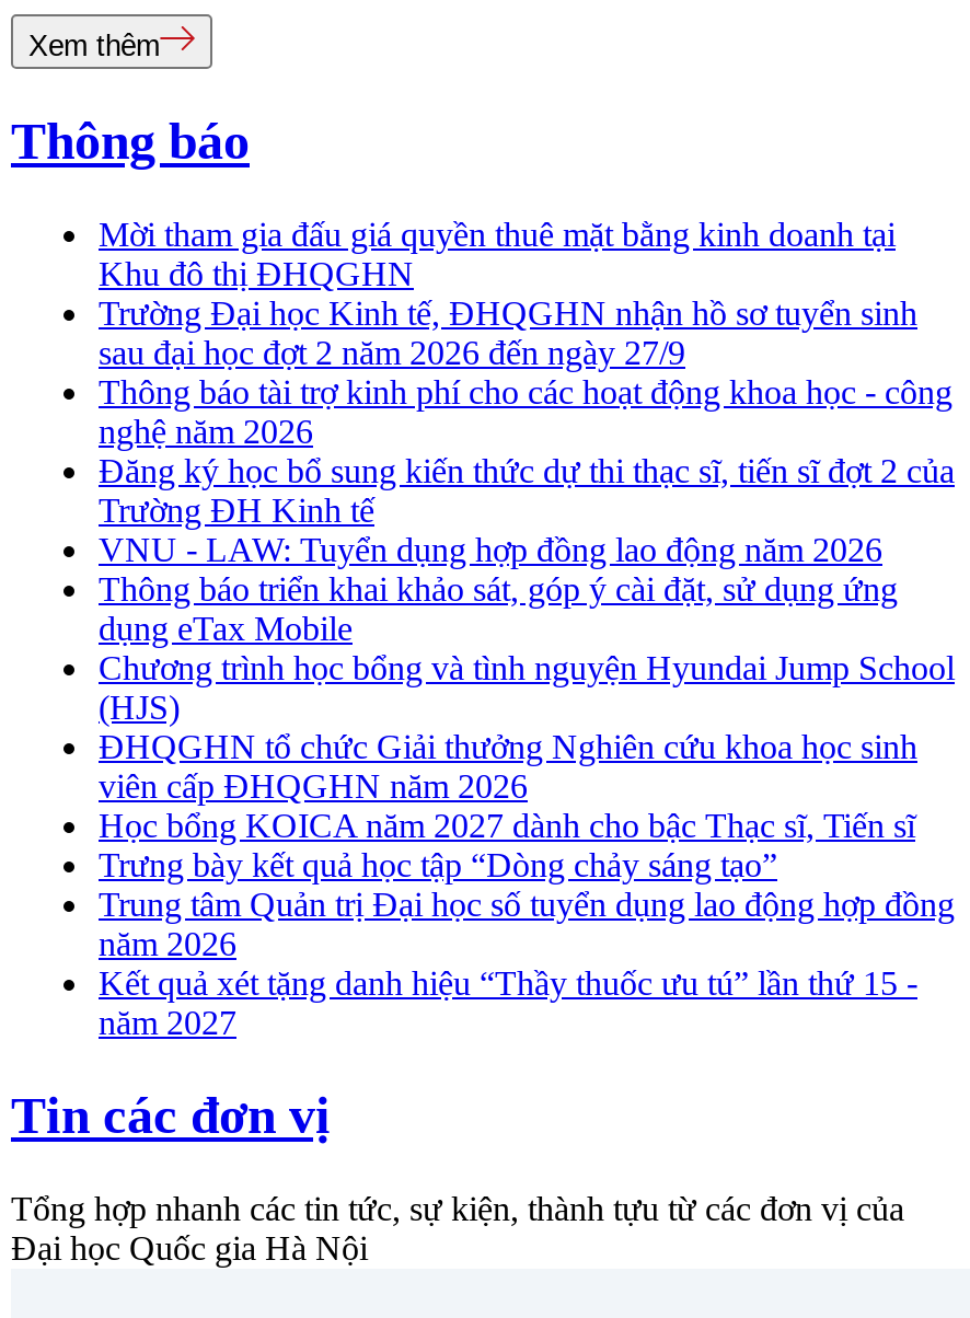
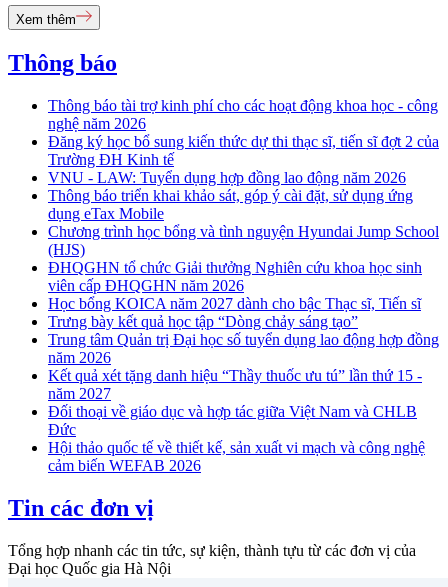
- Mời tham gia đấu giá quyền thuê mặt bằng kinh doanh tại
- Khu đô thị ĐHQGHN
- Trường Đại học Kinh tế, ĐHQGHN nhận hồ sơ tuyển sinh
- sau đại học đợt 2 năm 2026 đến ngày 27/9

moved up: Thông báo tài trợ kinh phí cho các hoạt động khoa học - công | nghệ năm 2026 | Đăng ký học bổ sung kiến thức dự thi thạc sĩ, tiến sĩ đợt 2 của | ... | Kết quả xét tặng danh hiệu “Thầy thuốc ưu tú” lần thứ 15 - | năm 2027

+ Đối thoại về giáo dục và hợp tác giữa Việt Nam và CHLB
+ Đức
+ Hội thảo quốc tế về thiết kế, sản xuất vi mạch và công nghệ
+ cảm biến WEFAB 2026
